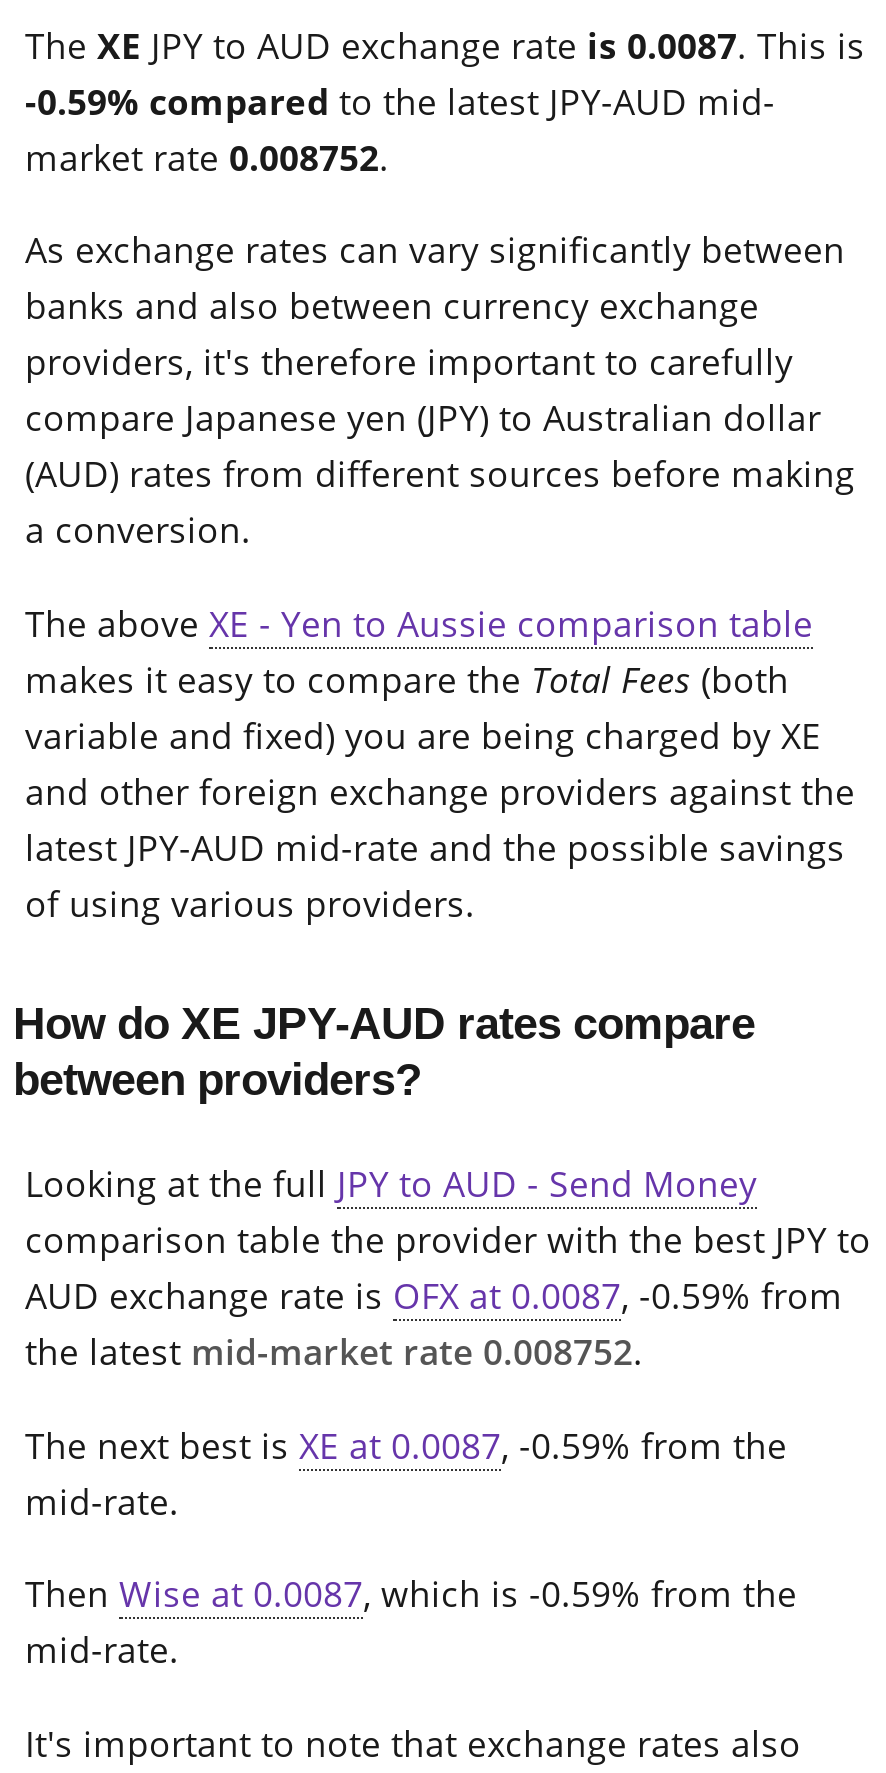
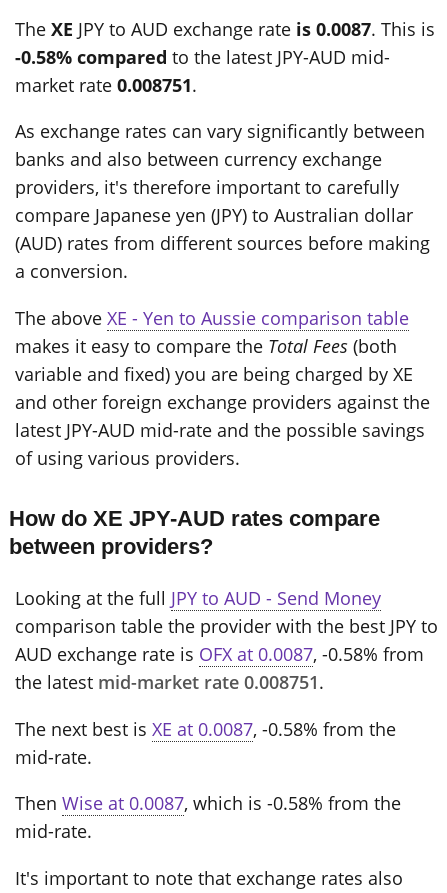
- -0.59% compared to the latest JPY-AUD mid-
+ -0.58% compared to the latest JPY-AUD mid-

- market rate 0.008752.
+ market rate 0.008751.

- AUD exchange rate is OFX at 0.0087, -0.59% from
+ AUD exchange rate is OFX at 0.0087, -0.58% from

- the latest mid-market rate 0.008752.
+ the latest mid-market rate 0.008751.

- The next best is XE at 0.0087, -0.59% from the
+ The next best is XE at 0.0087, -0.58% from the

- Then Wise at 0.0087, which is -0.59% from the
+ Then Wise at 0.0087, which is -0.58% from the
